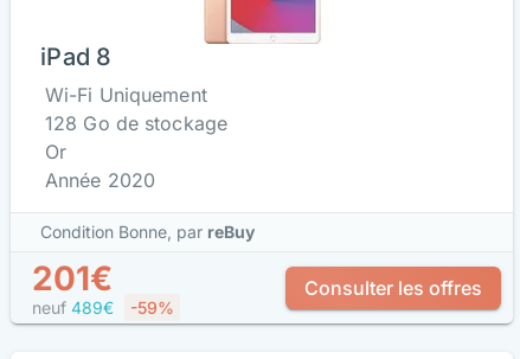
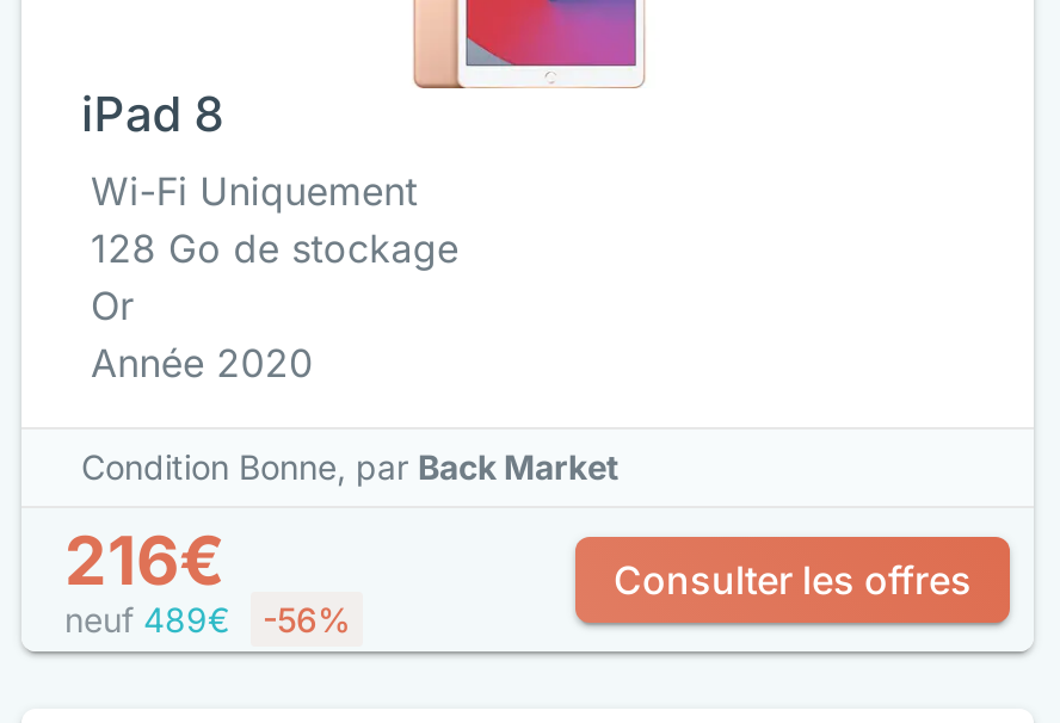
- Condition Bonne, par reBuy
- 201€
+ Condition Bonne, par Back Market
+ 216€

- neuf 489€ -59%
+ neuf 489€ -56%
